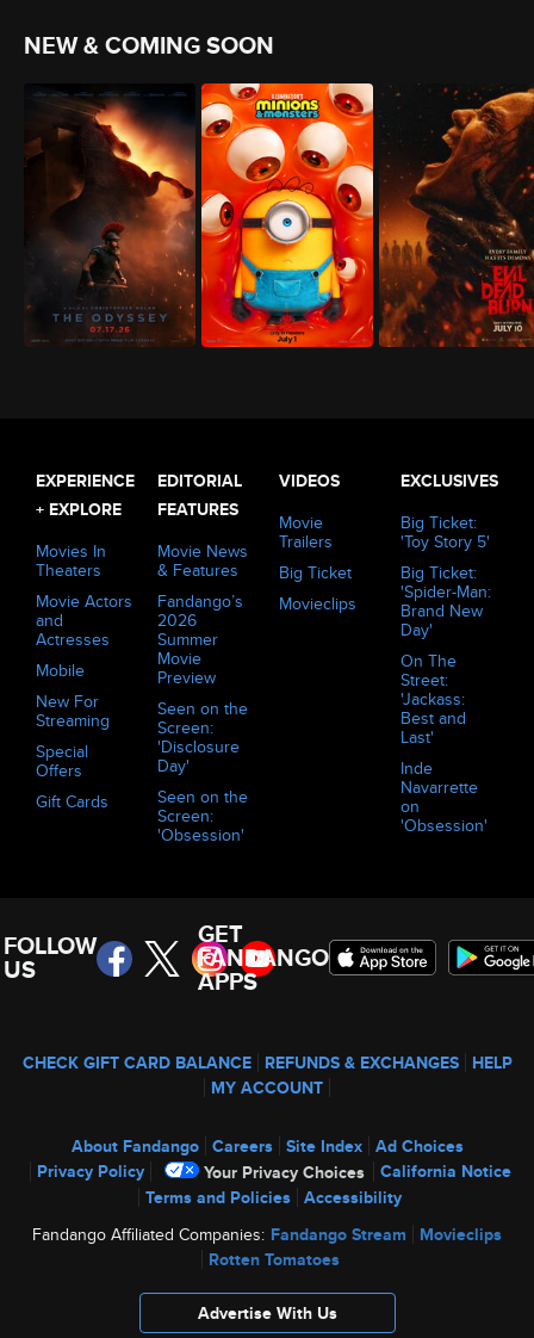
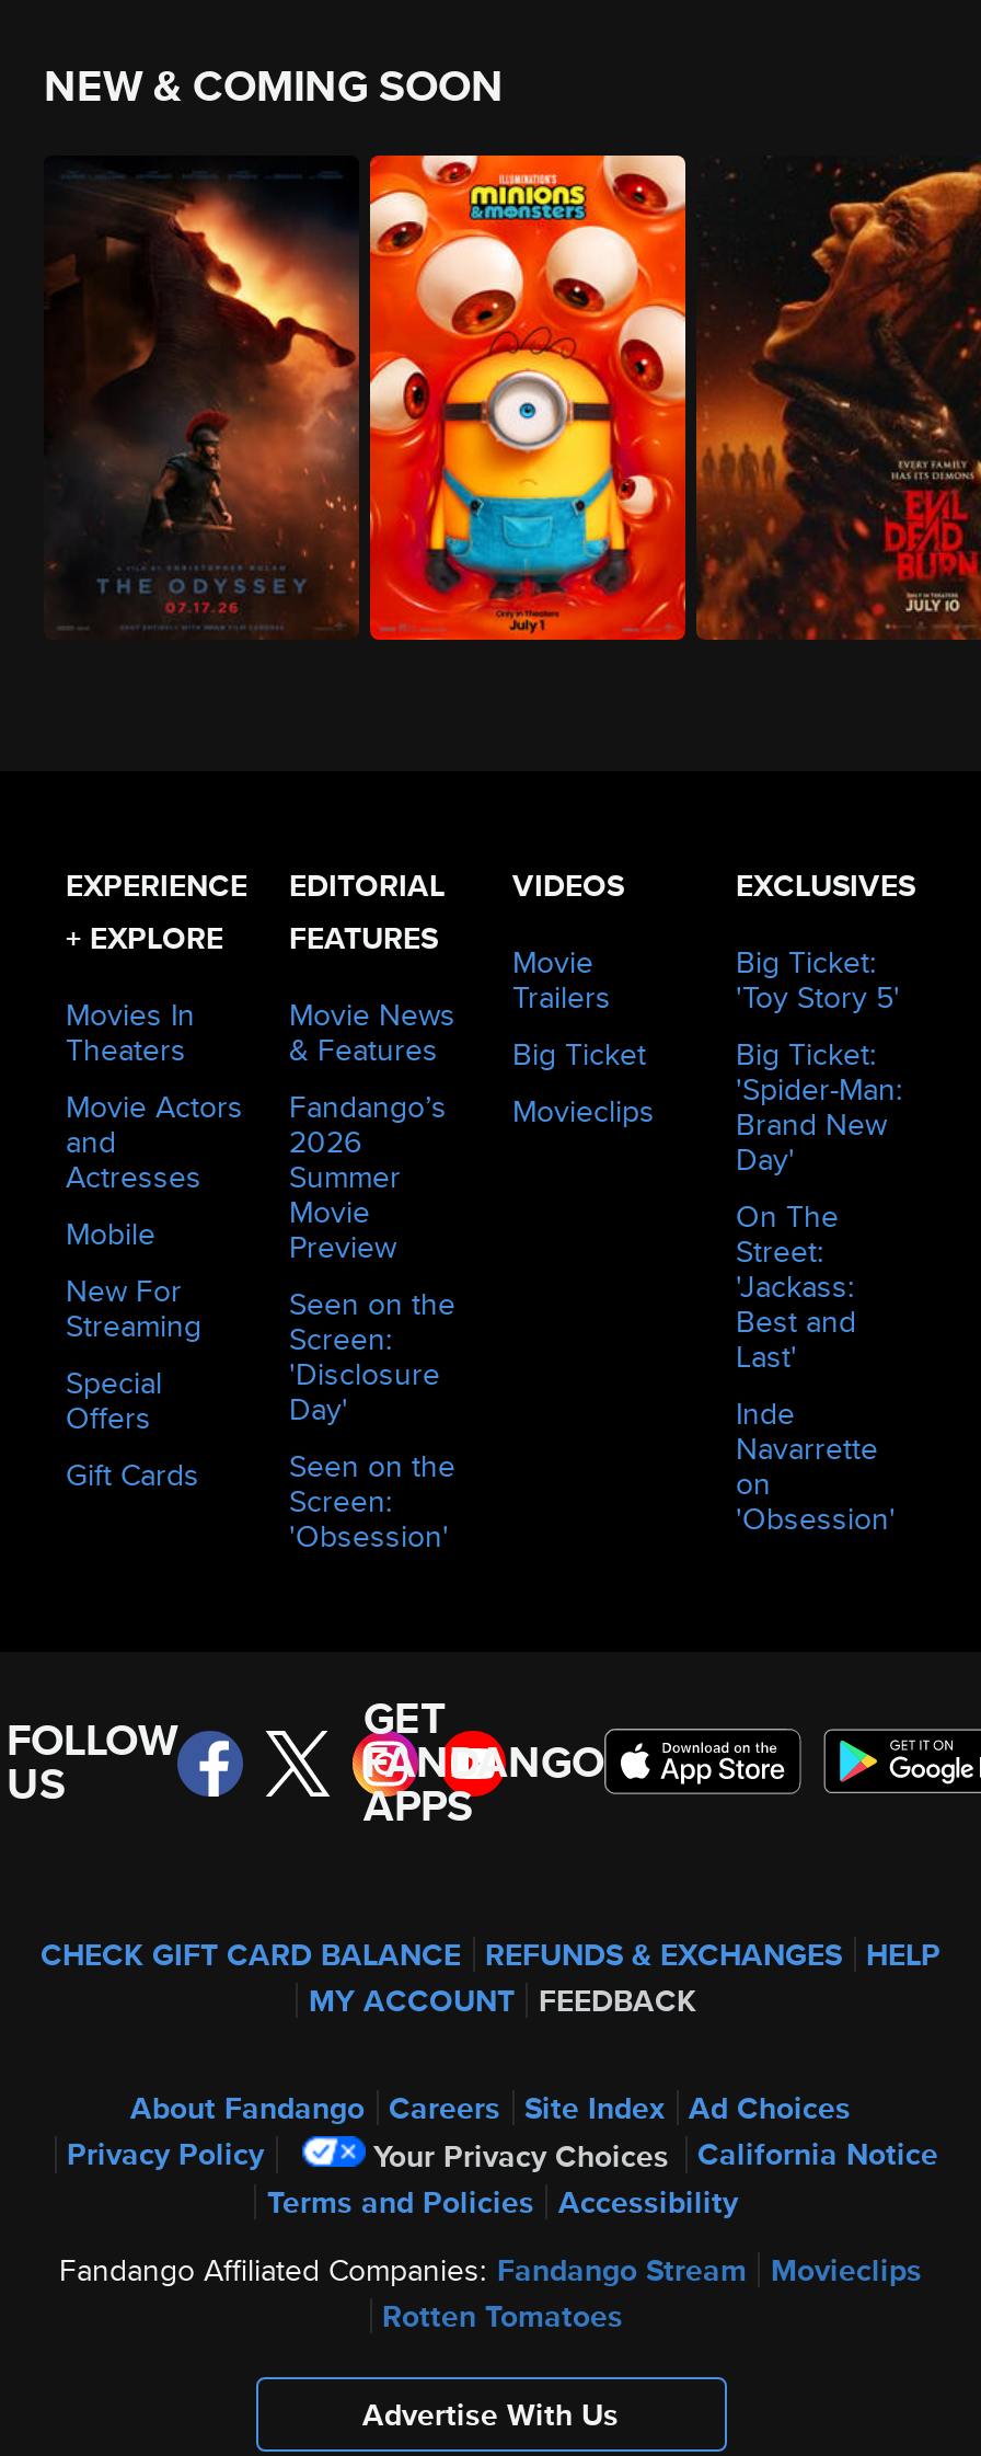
- MY ACCOUNT
+ MY ACCOUNT FEEDBACK
